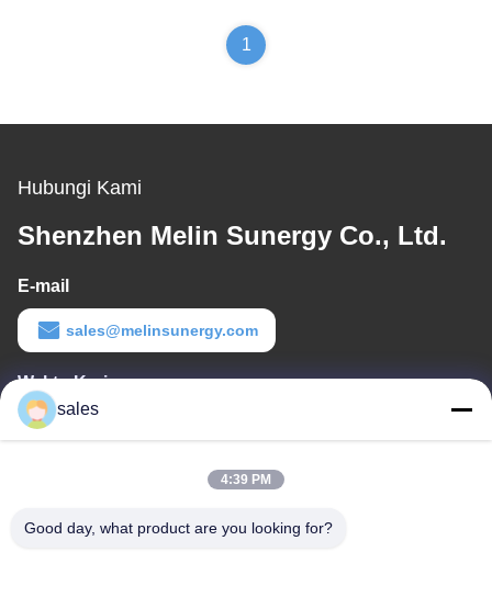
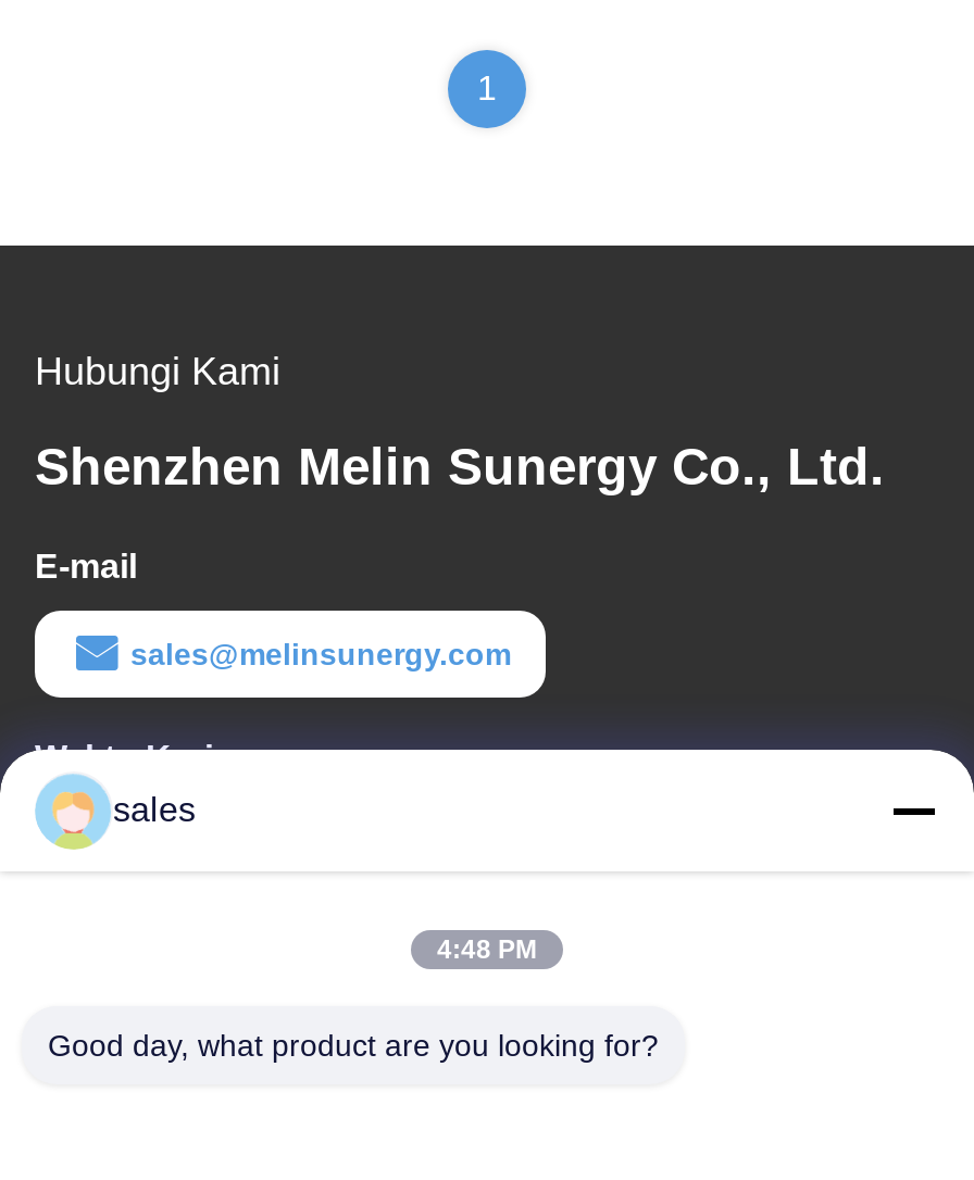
- 4:39 PM
+ 4:48 PM
